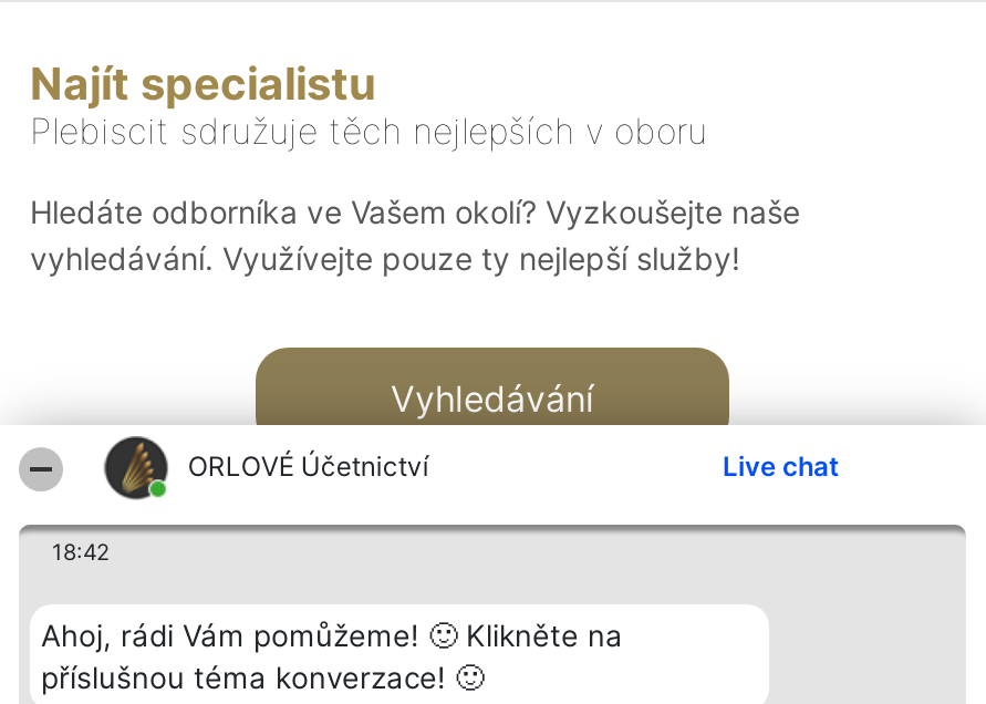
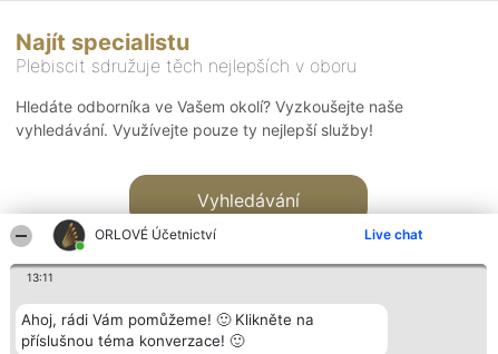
- 18:42
+ 13:11
